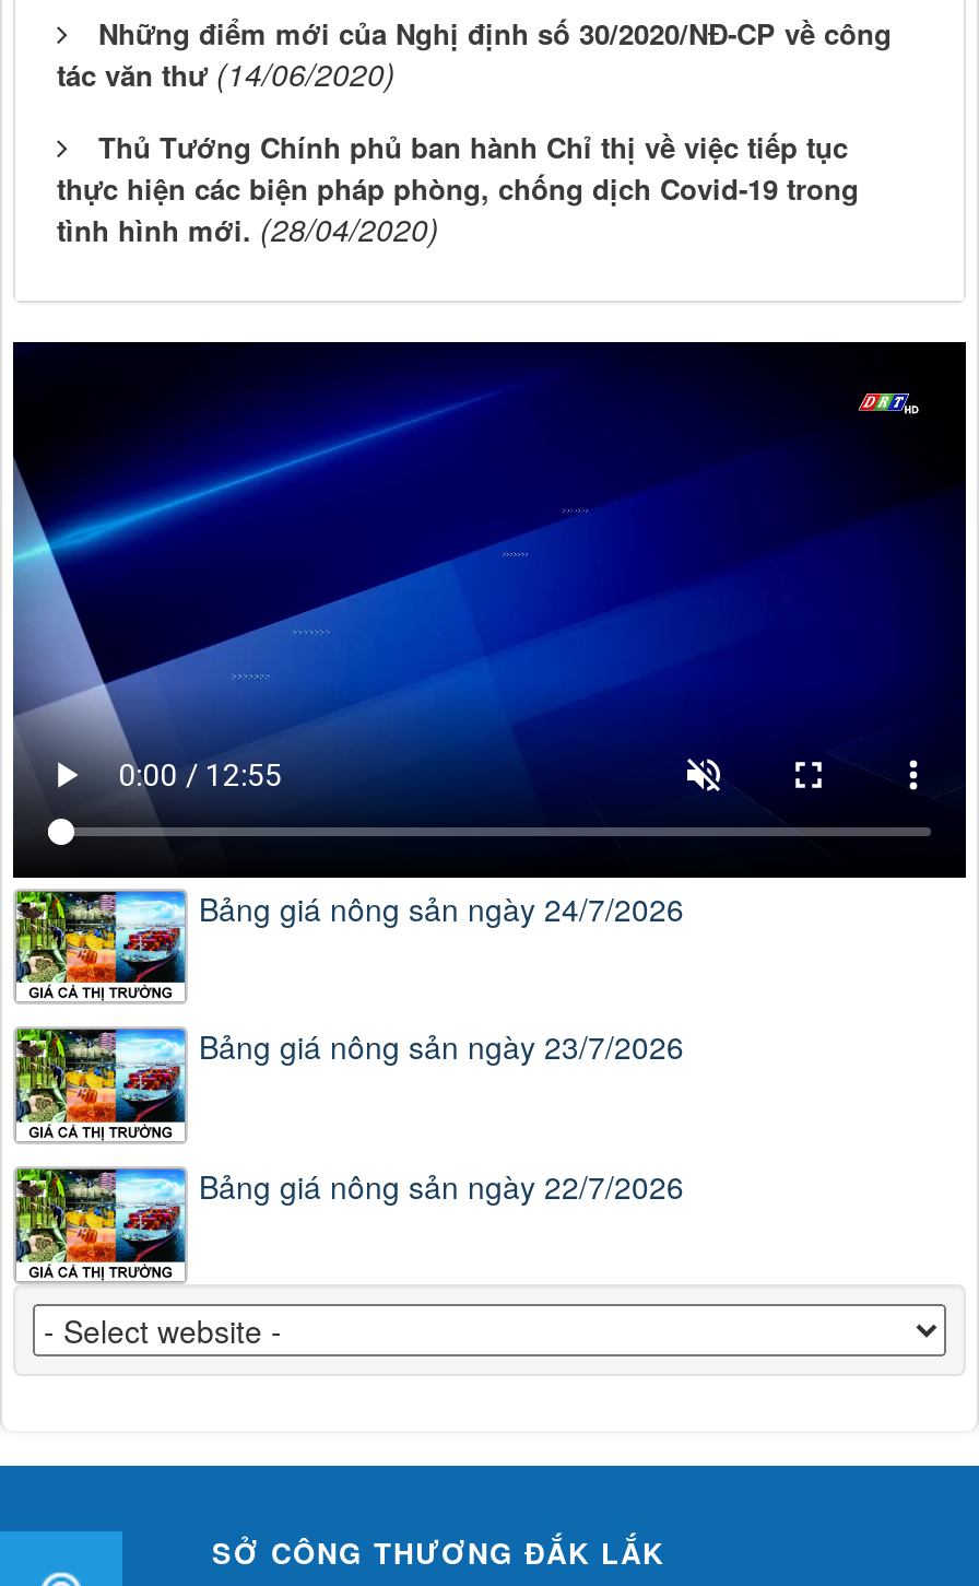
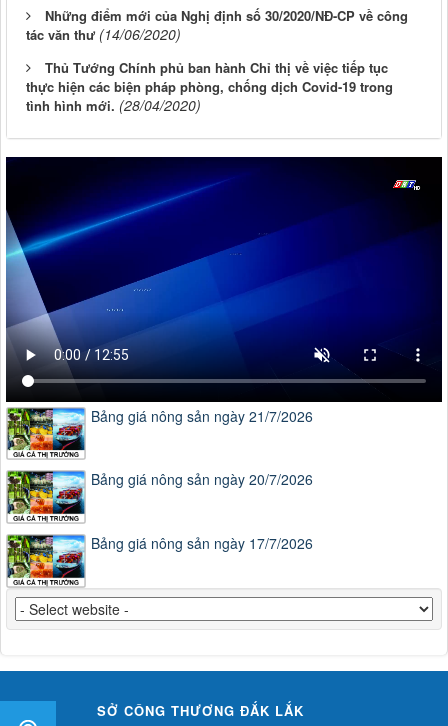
- Bảng giá nông sản ngày 24/7/2026
+ Bảng giá nông sản ngày 21/7/2026

- Bảng giá nông sản ngày 23/7/2026
+ Bảng giá nông sản ngày 20/7/2026

- Bảng giá nông sản ngày 22/7/2026
+ Bảng giá nông sản ngày 17/7/2026
